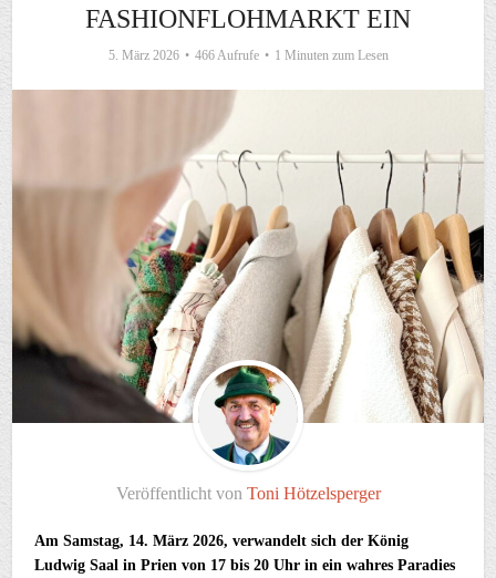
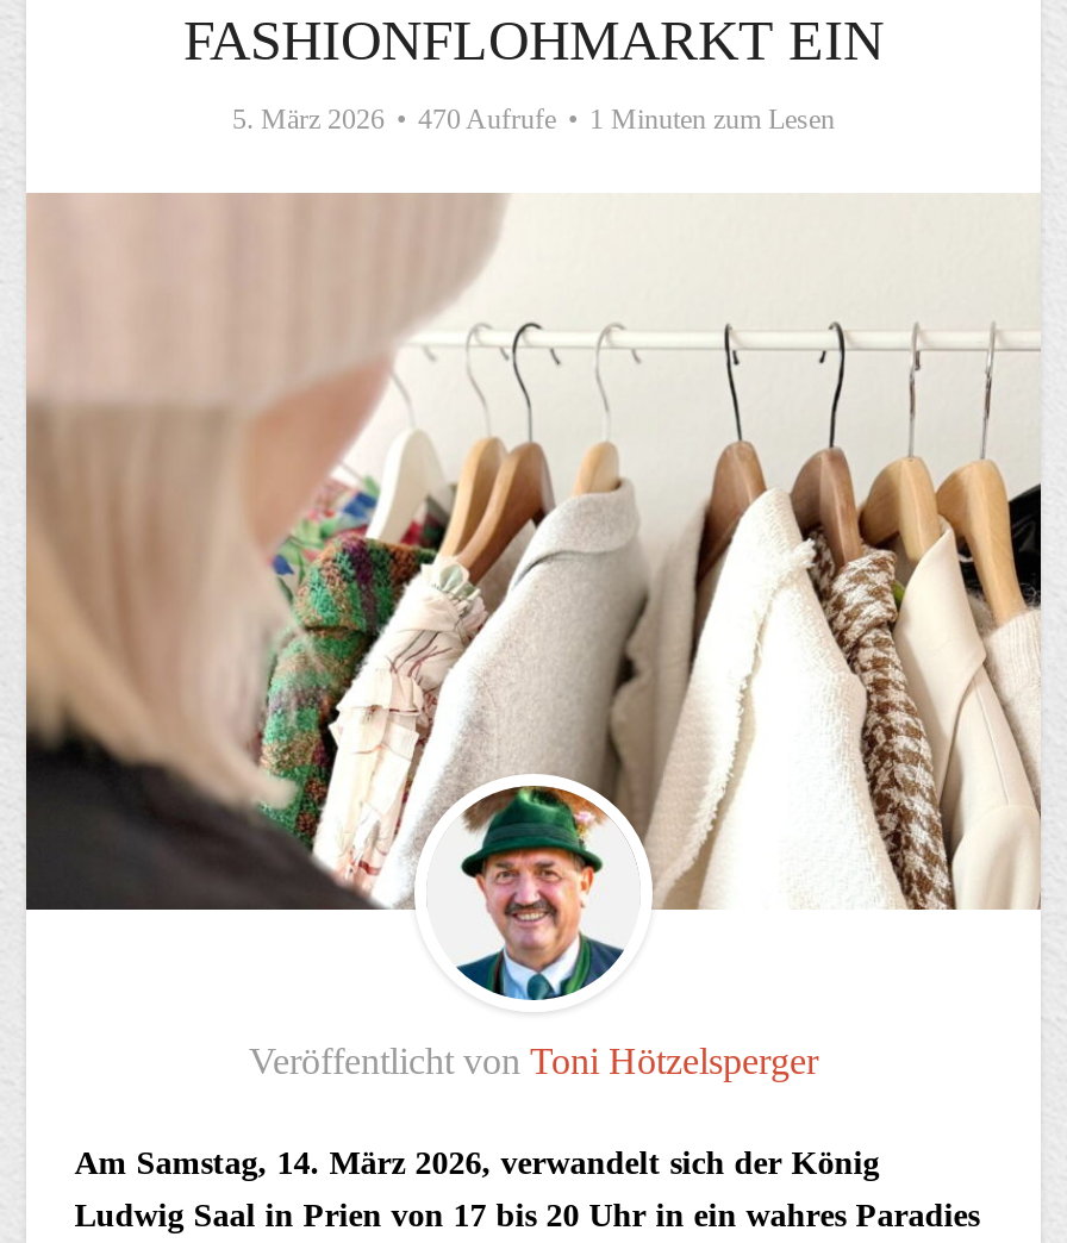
- 5. März 2026 466 Aufrufe 1 Minuten zum Lesen
+ 5. März 2026 470 Aufrufe 1 Minuten zum Lesen
